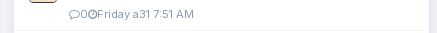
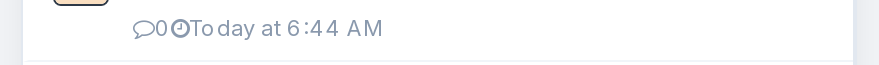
- 0 Friday a31 7:51 AM
+ 0 Today at 6:44 AM
